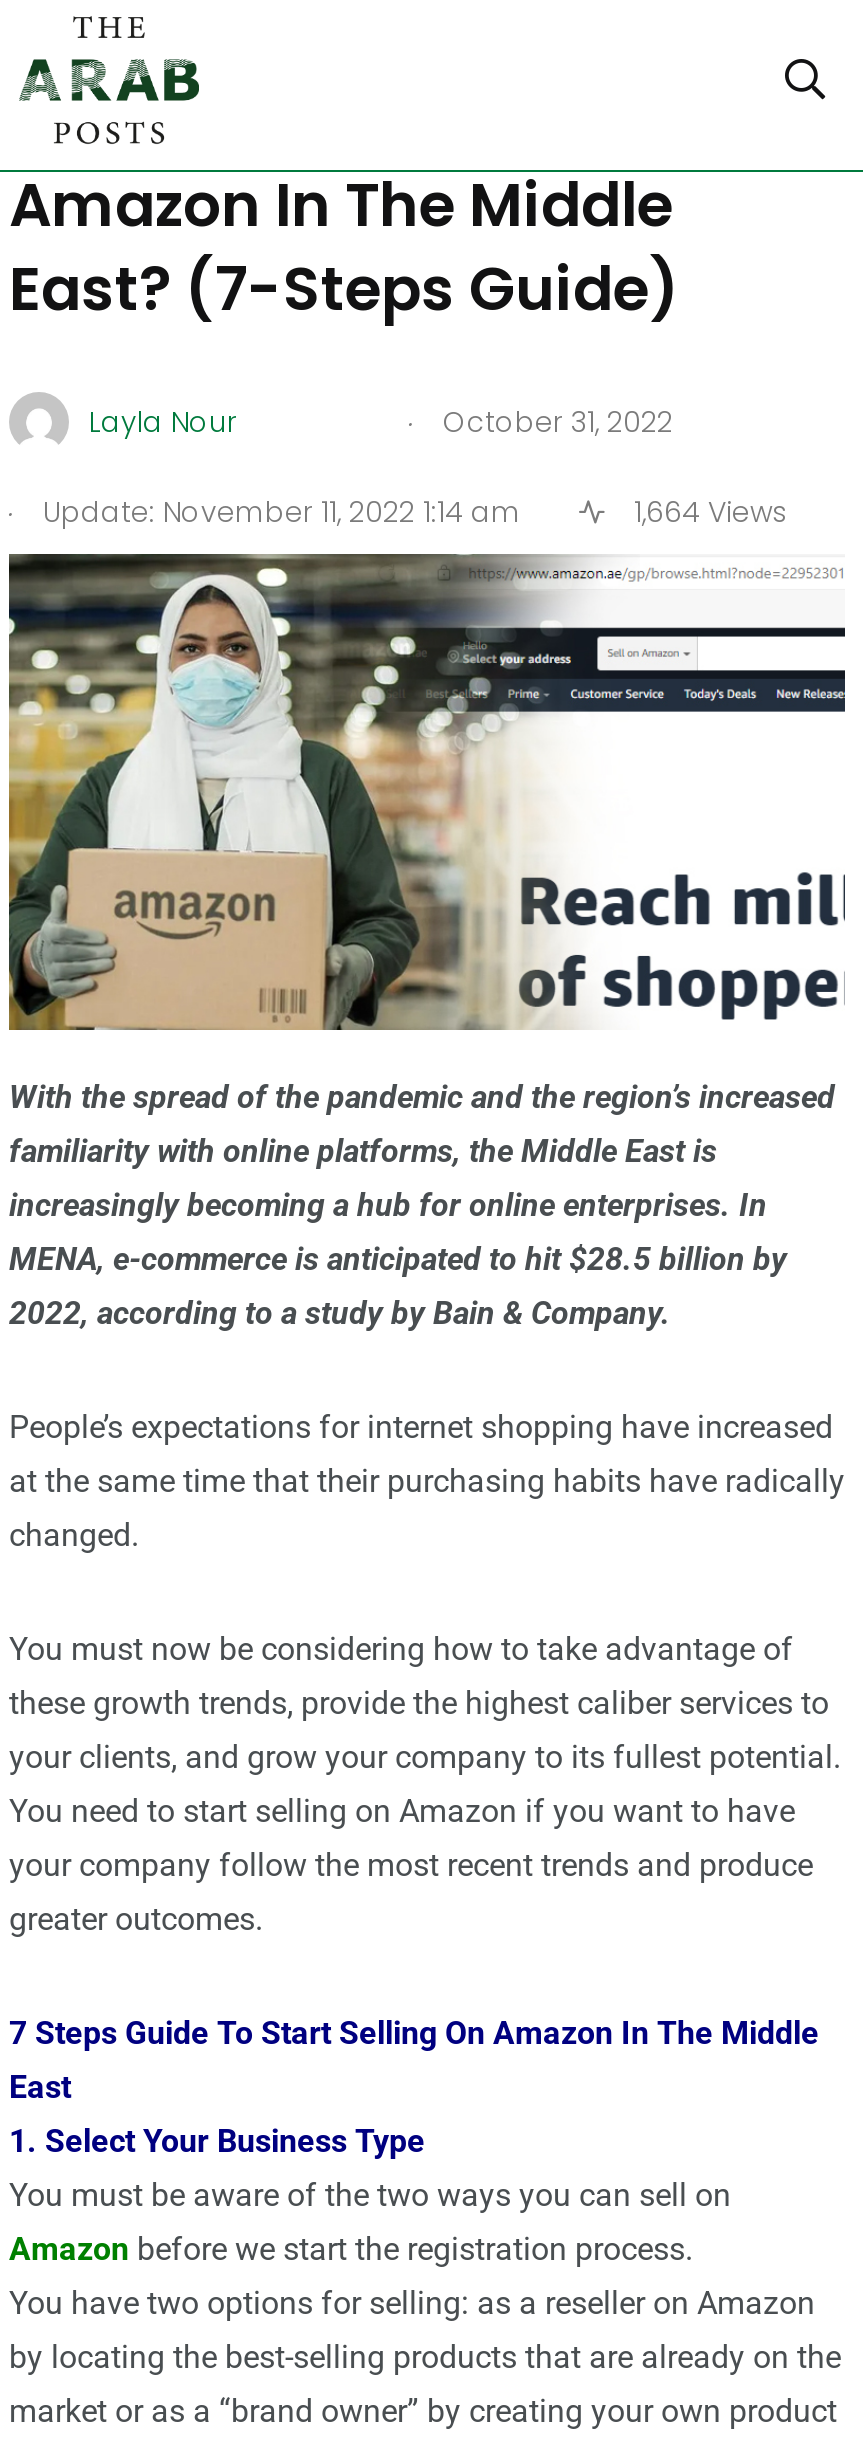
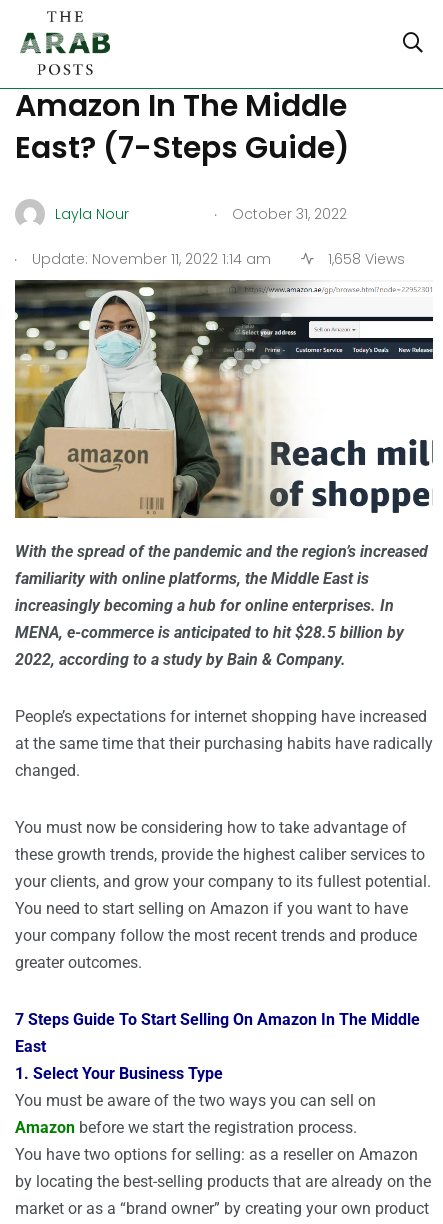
- 1,664 Views
+ 1,658 Views
